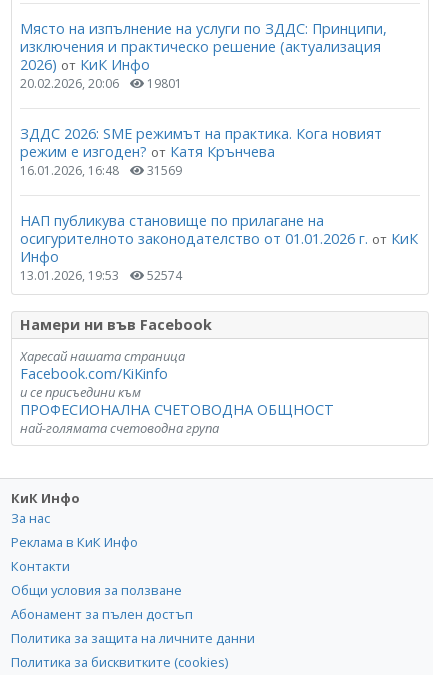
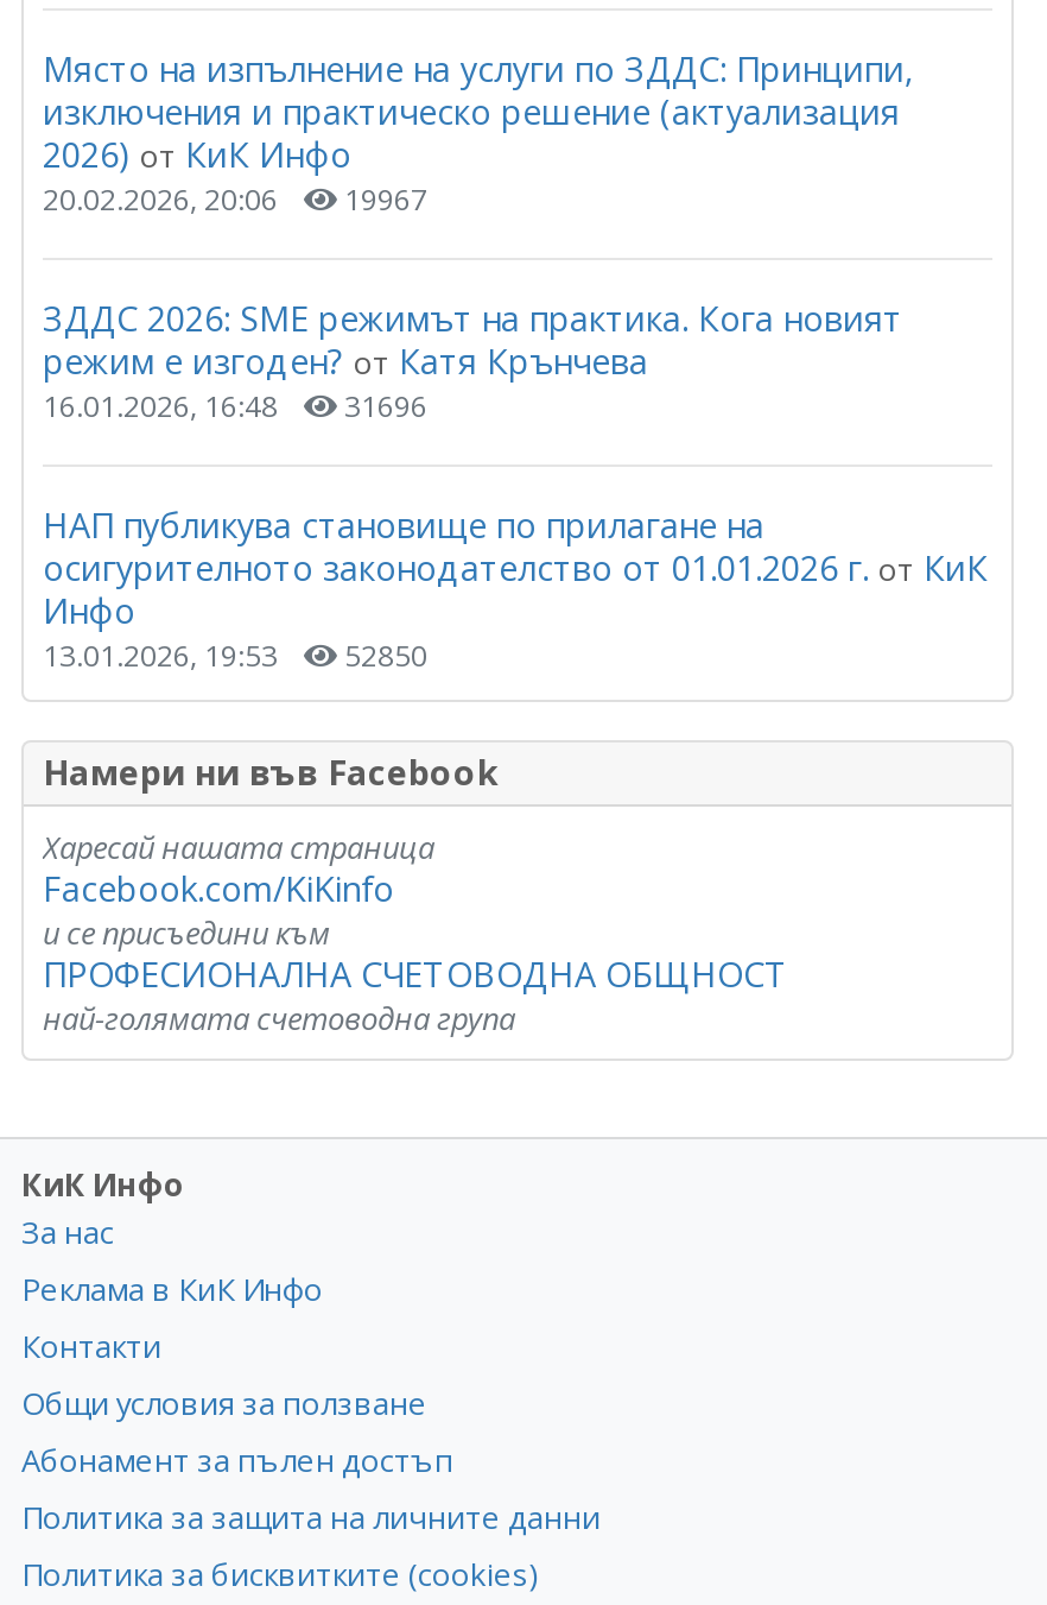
- 20.02.2026, 20:06 19801
+ 20.02.2026, 20:06 19967

- 16.01.2026, 16:48 31569
+ 16.01.2026, 16:48 31696

- 13.01.2026, 19:53 52574
+ 13.01.2026, 19:53 52850
